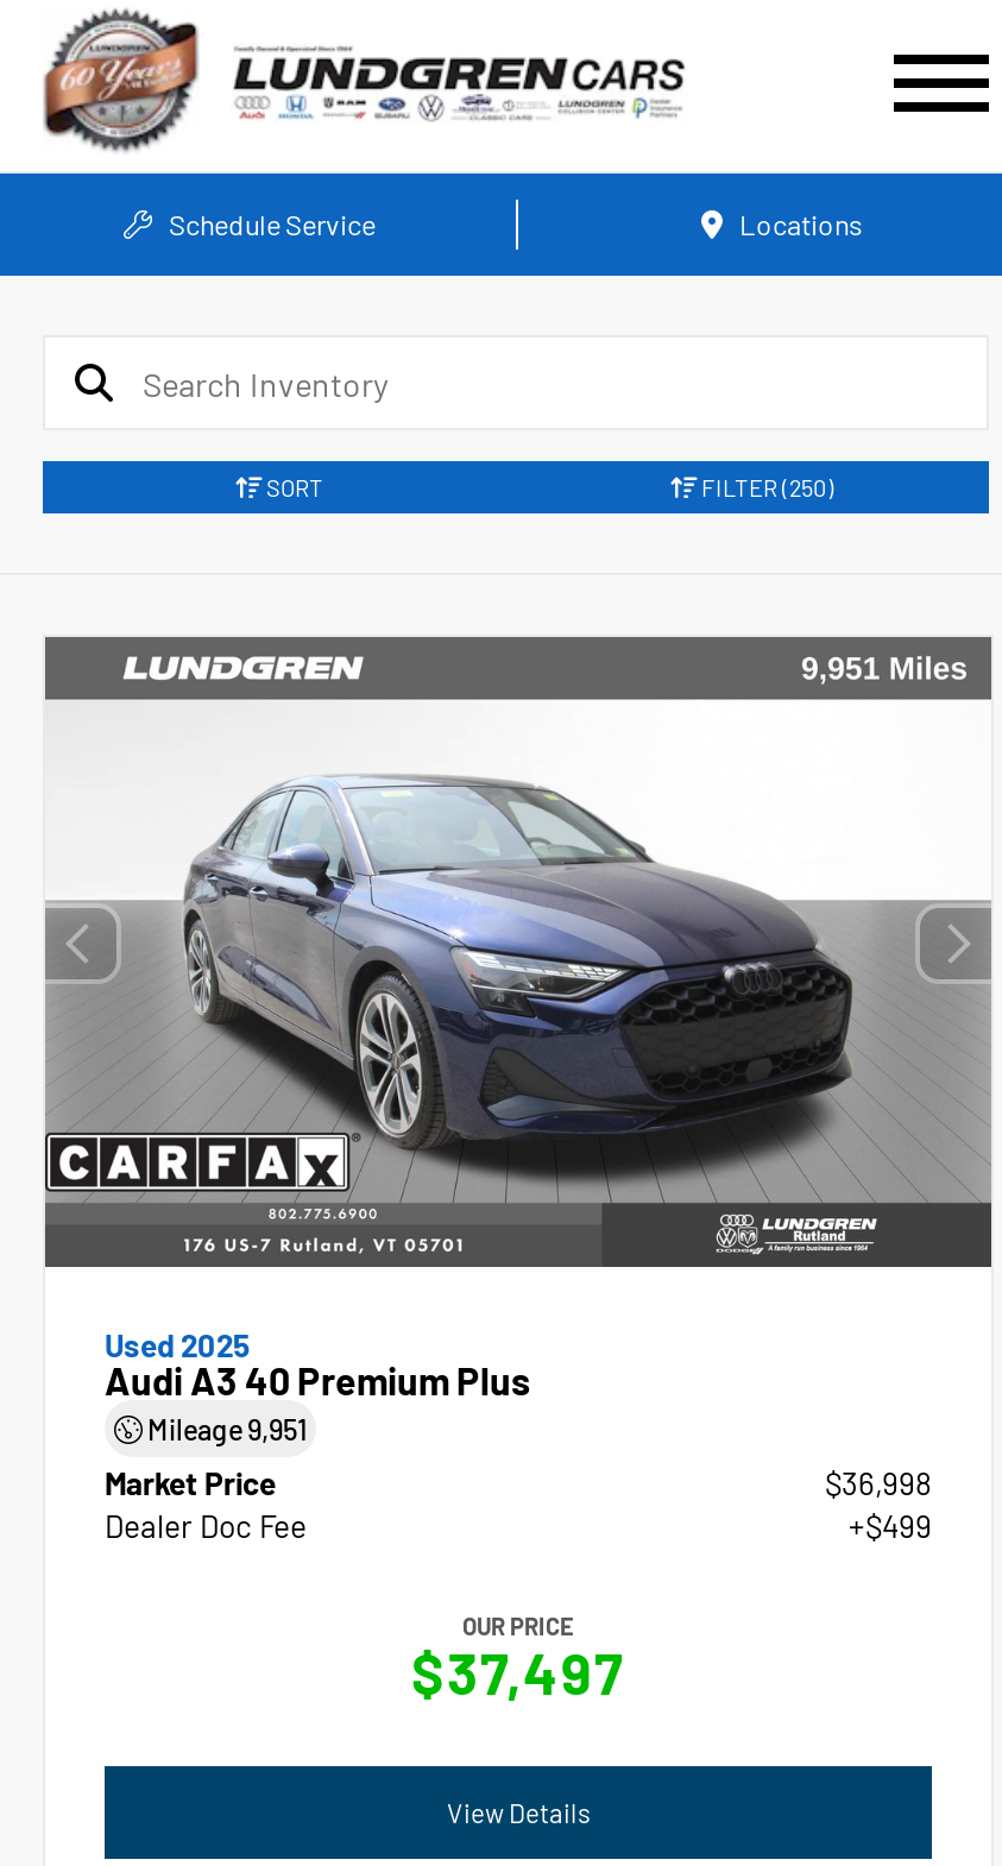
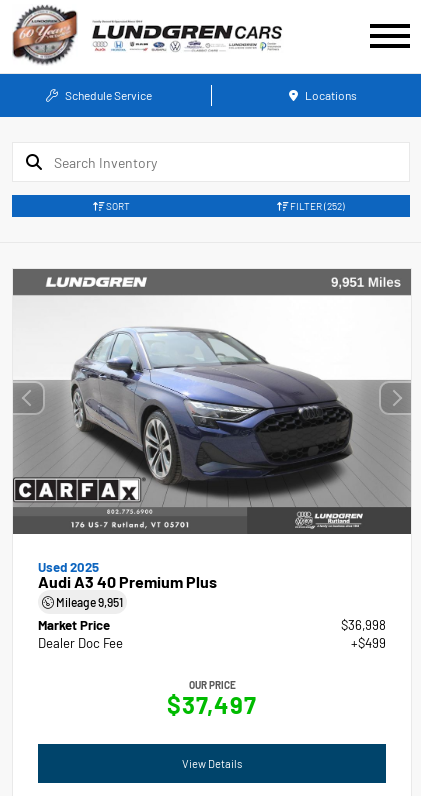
- FILTER (250)
+ FILTER (252)
